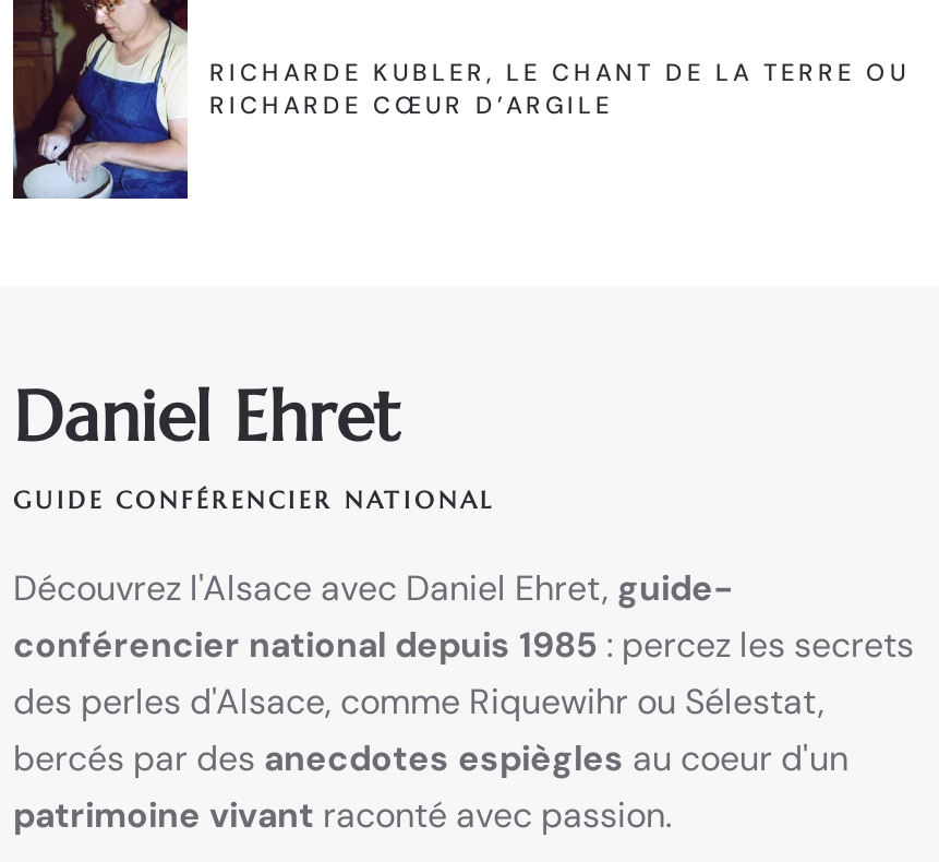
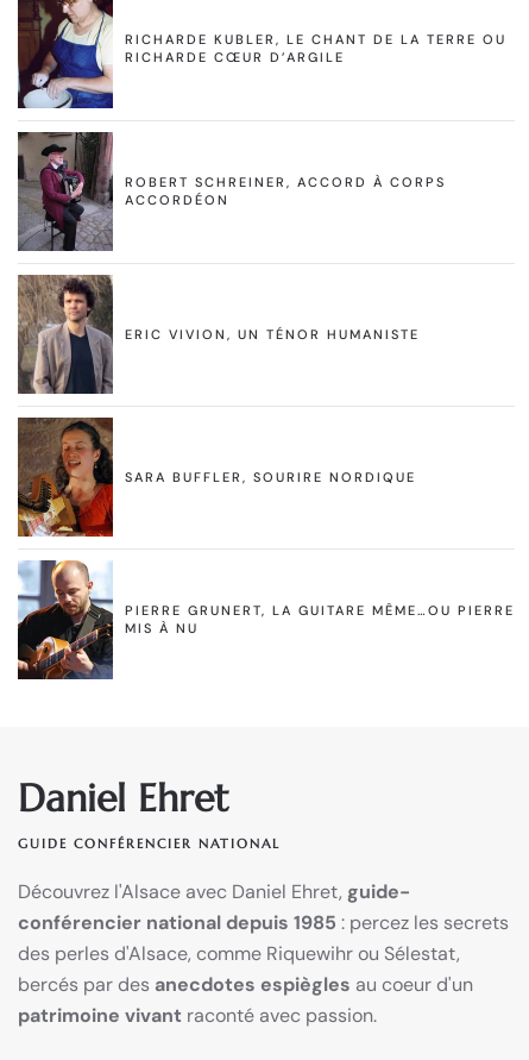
+ [image]
+ ROBERT SCHREINER, ACCORD À CORPS
+ ACCORDÉON

+ [image]
+ ERIC VIVION, UN TÉNOR HUMANISTE

+ [image]
+ SARA BUFFLER, SOURIRE NORDIQUE

+ [image]
+ PIERRE GRUNERT, LA GUITARE MÊME…OU PIERRE
+ MIS À NU
